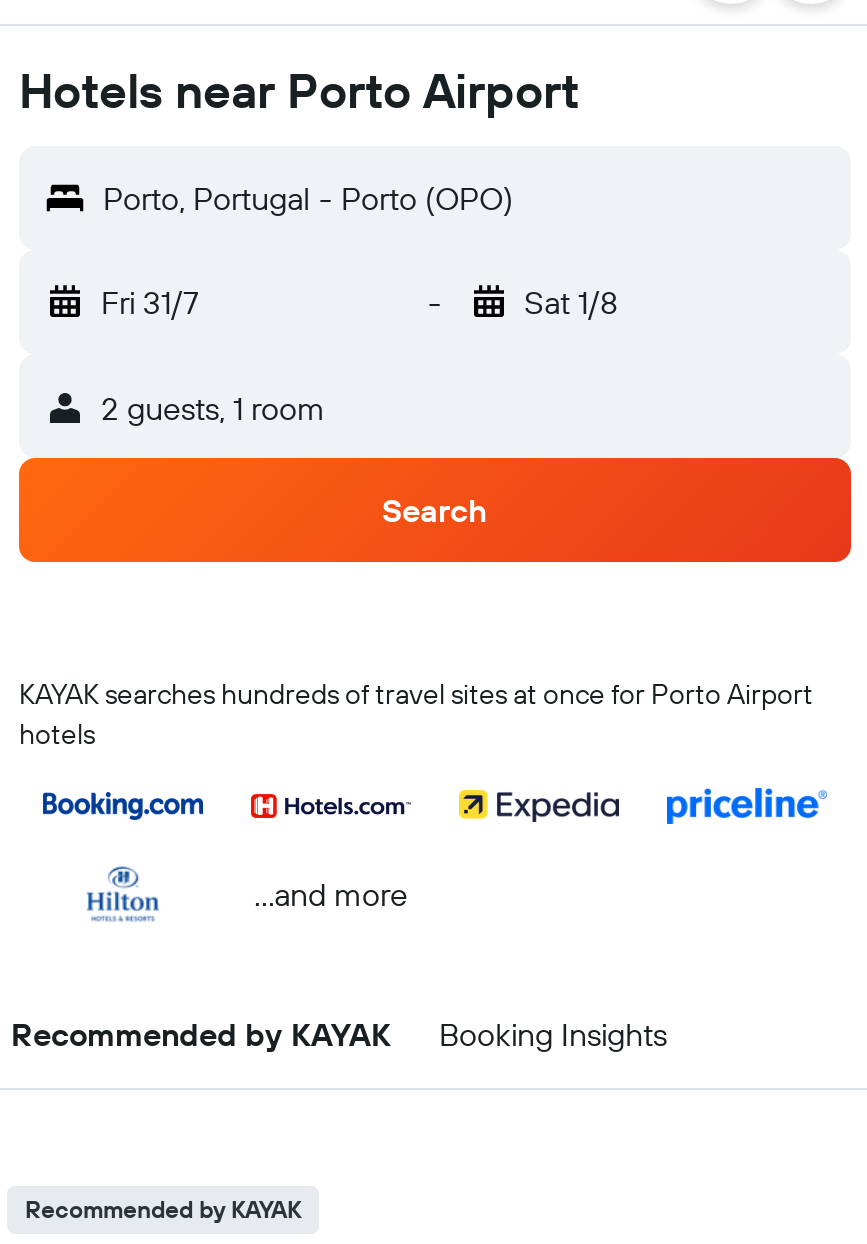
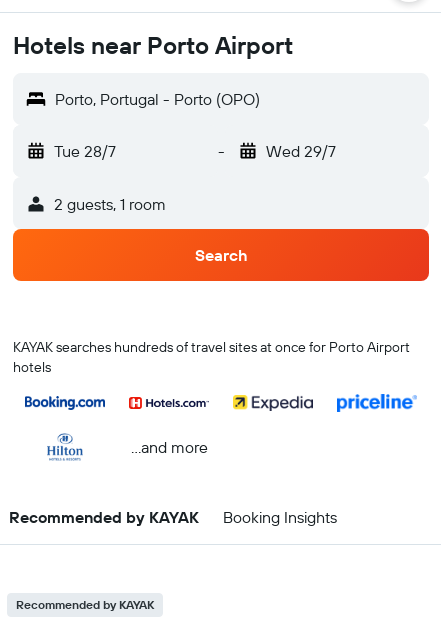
- Fri 31/7
+ Tue 28/7

- Sat 1/8
+ Wed 29/7
